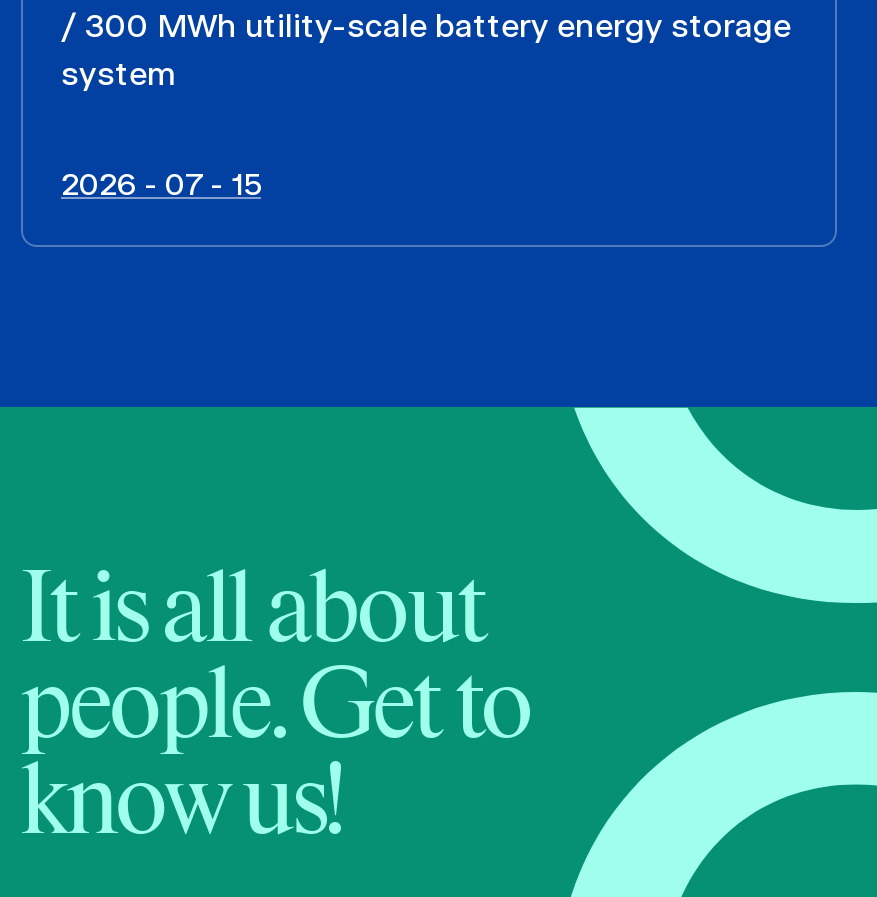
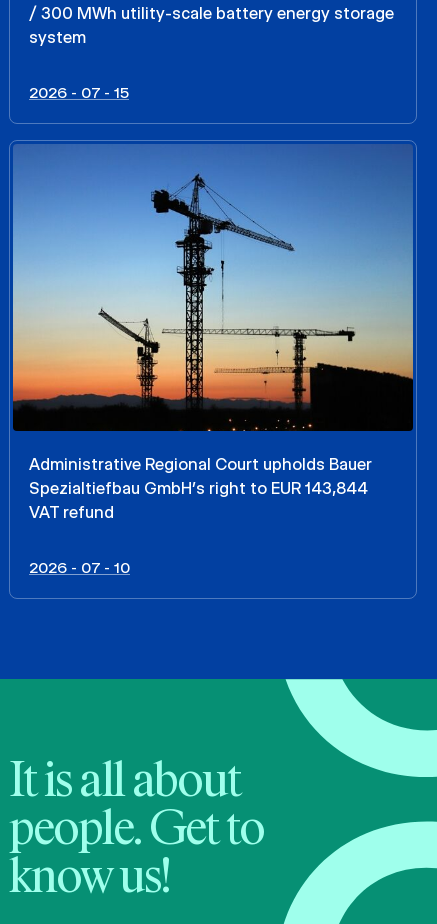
+ [image]
+ Administrative Regional Court upholds Bauer
+ Spezialtiefbau GmbH’s right to EUR 143,844
+ VAT refund
+ 2026 - 07 - 10
